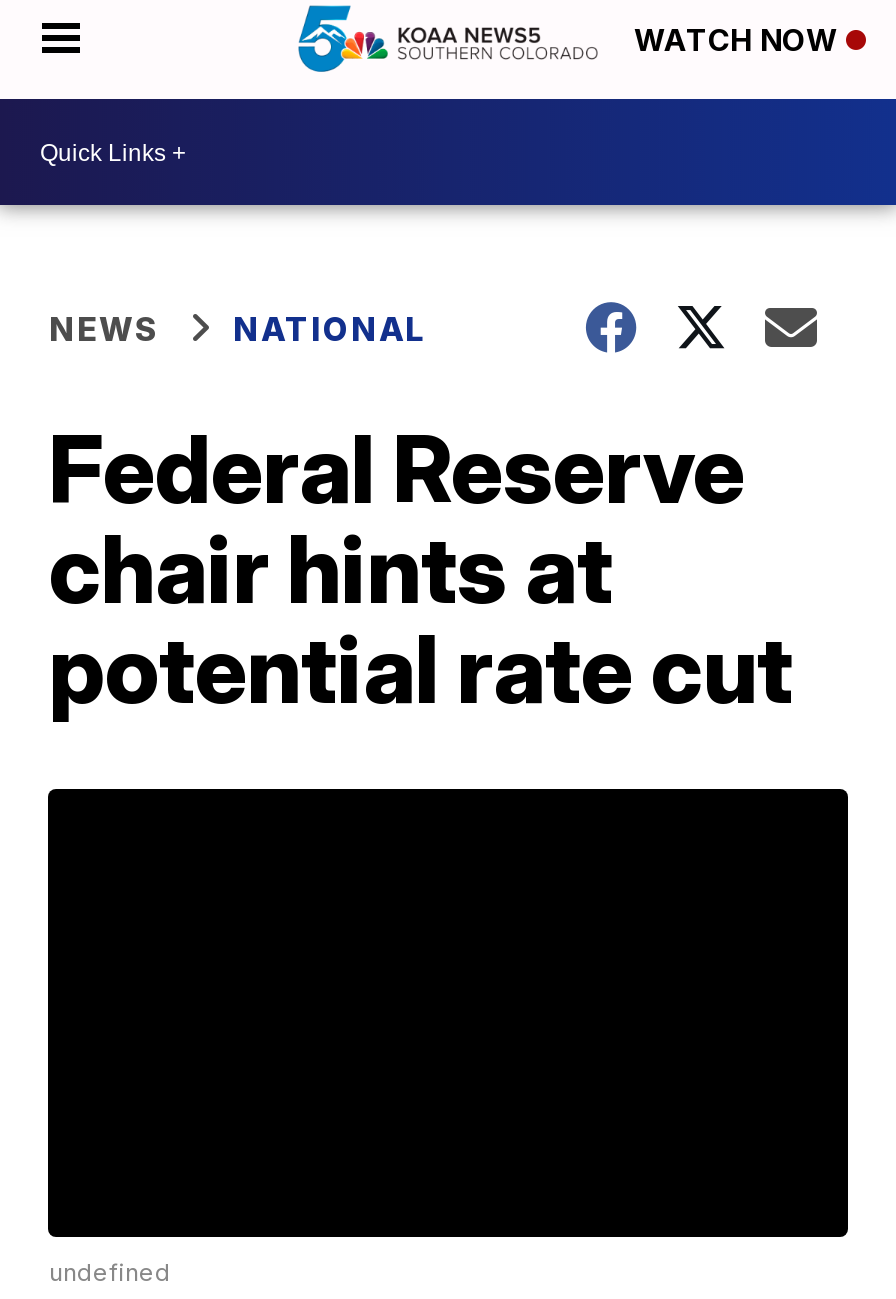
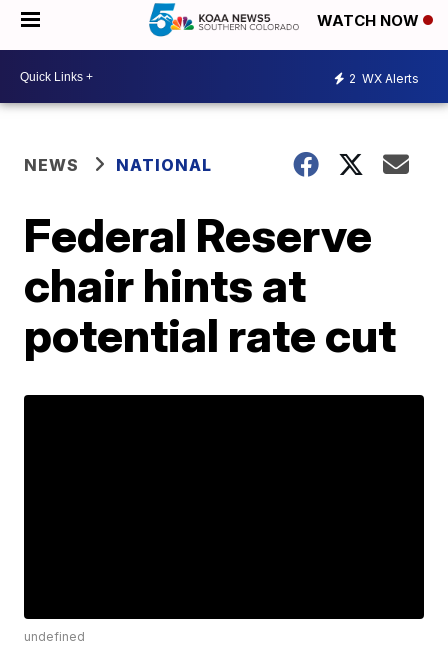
+ 2 WX Alerts
